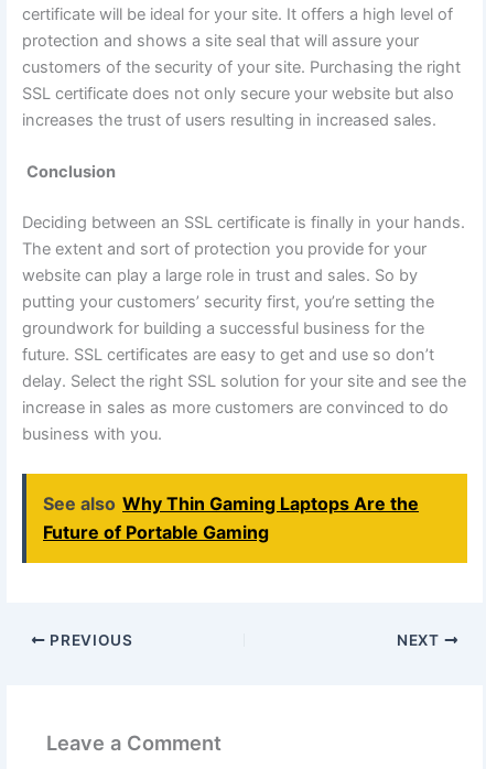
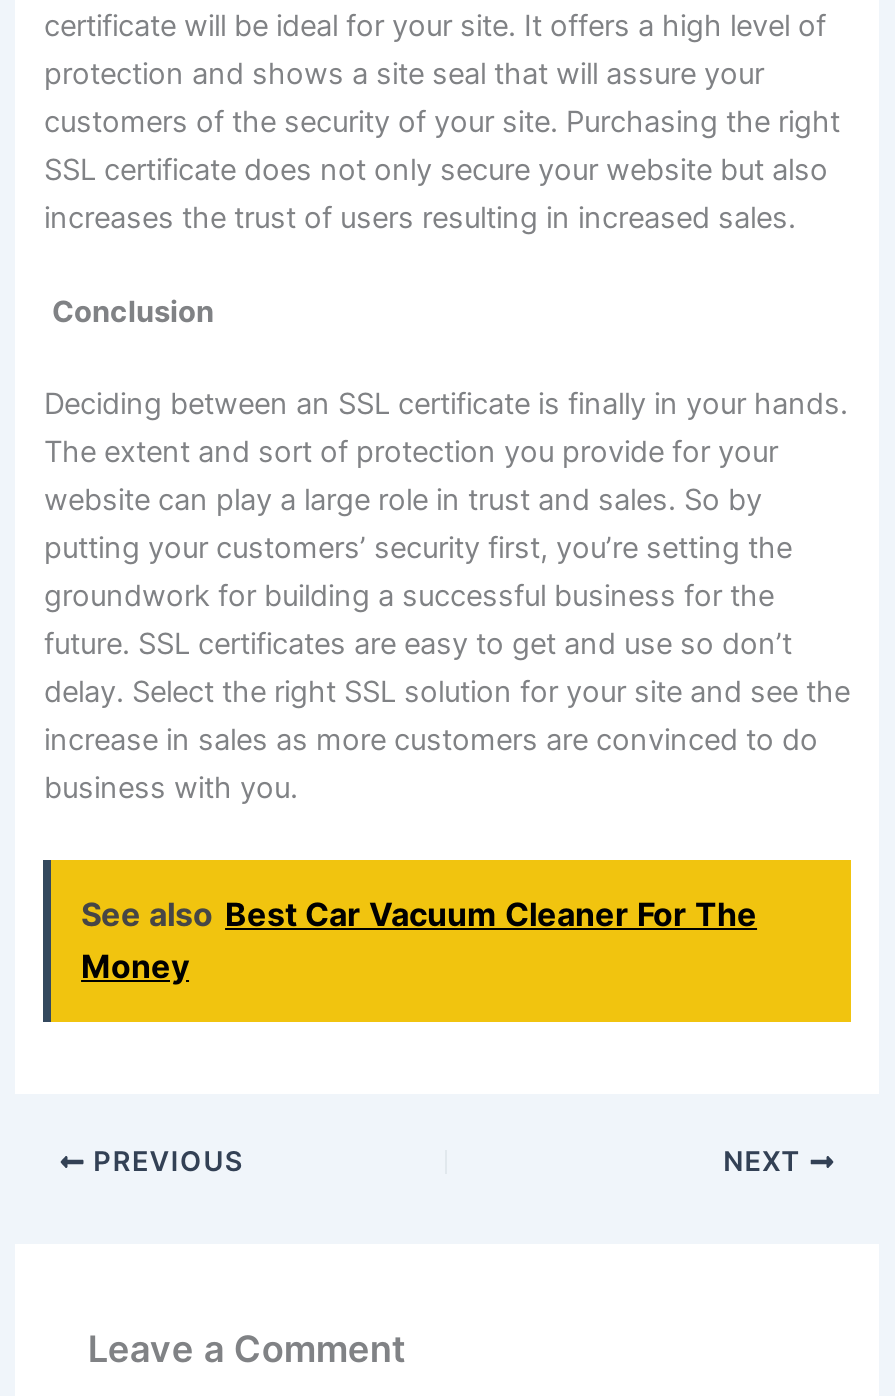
- See also Why Thin Gaming Laptops Are the
- Future of Portable Gaming
+ See also Best Car Vacuum Cleaner For The
+ Money
